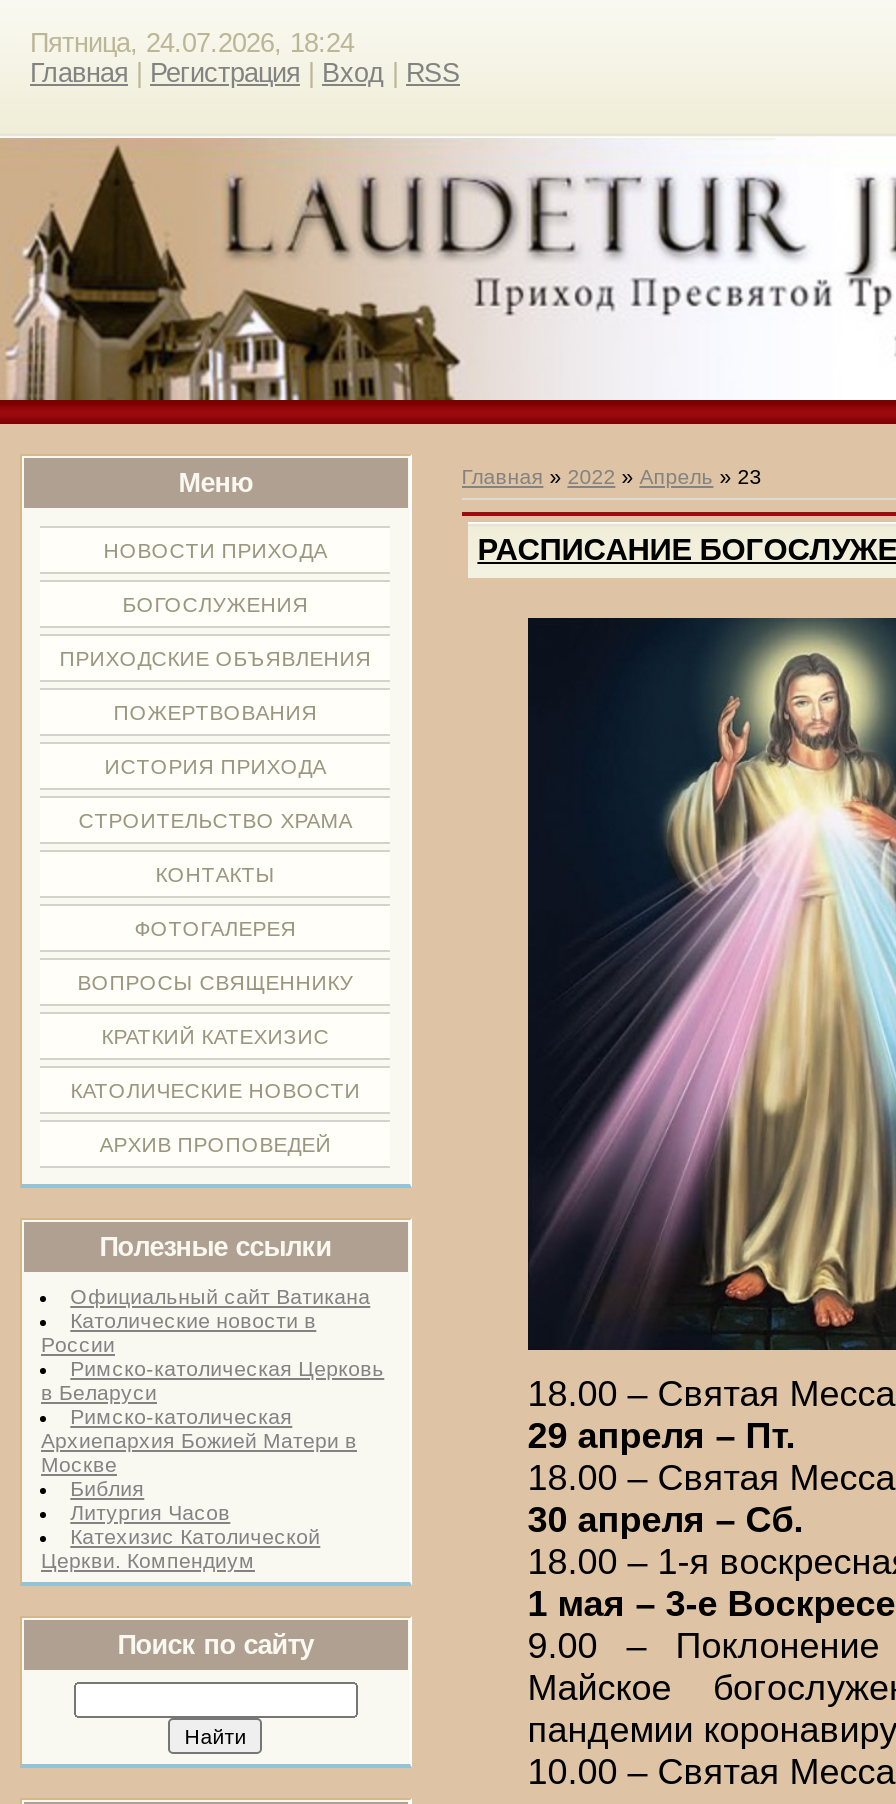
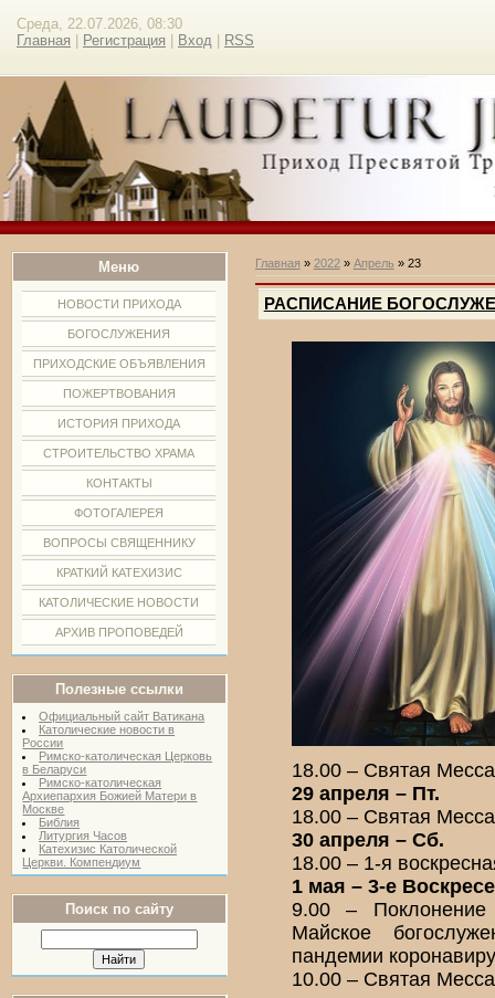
- Пятница, 24.07.2026, 18:24
+ Среда, 22.07.2026, 08:30
